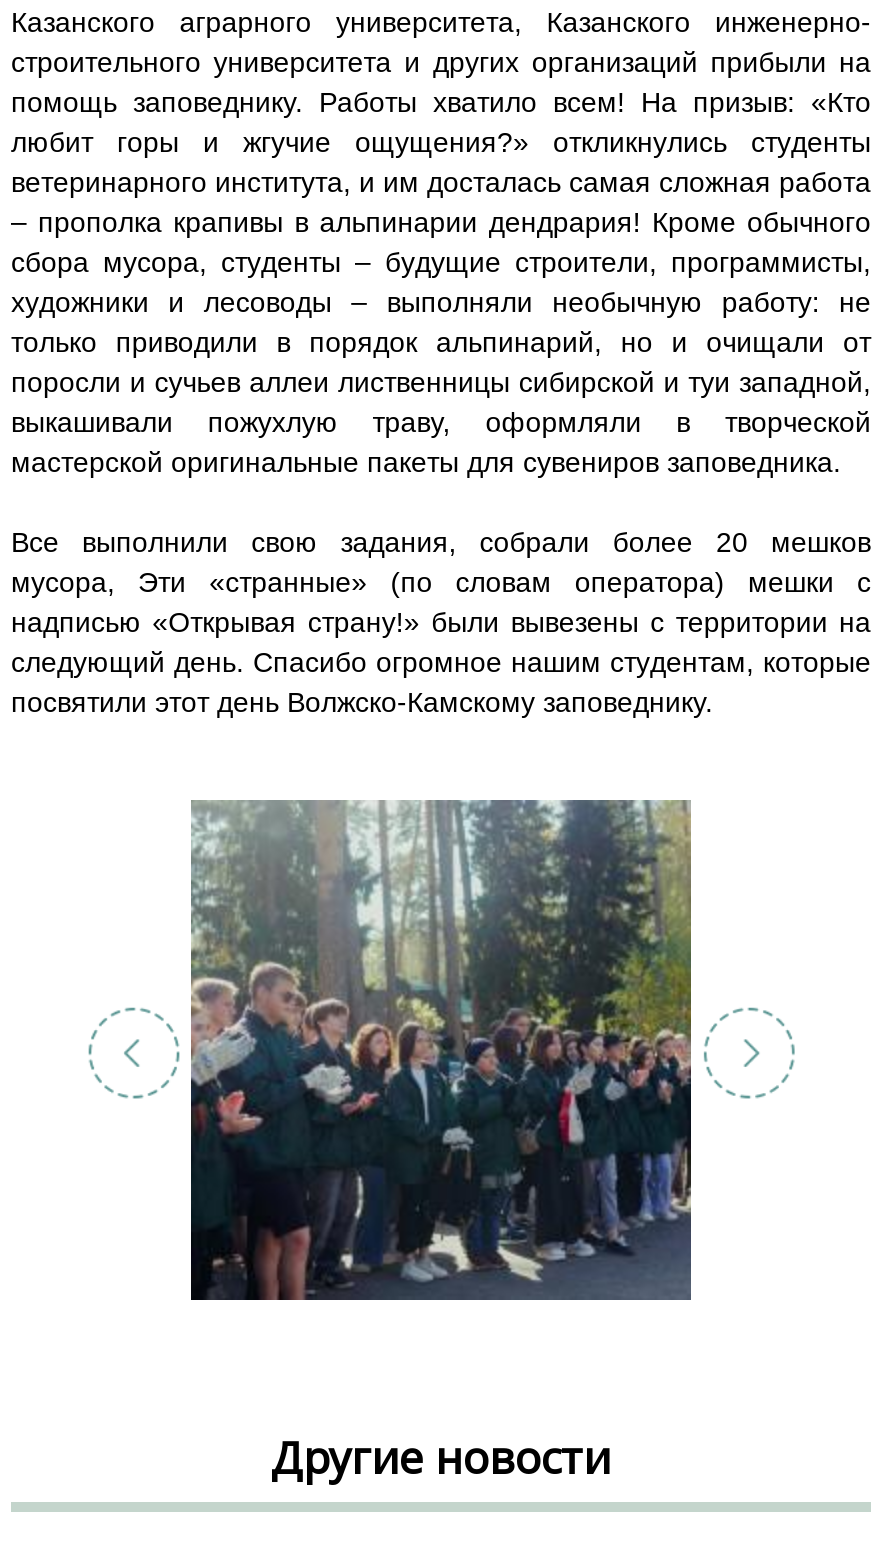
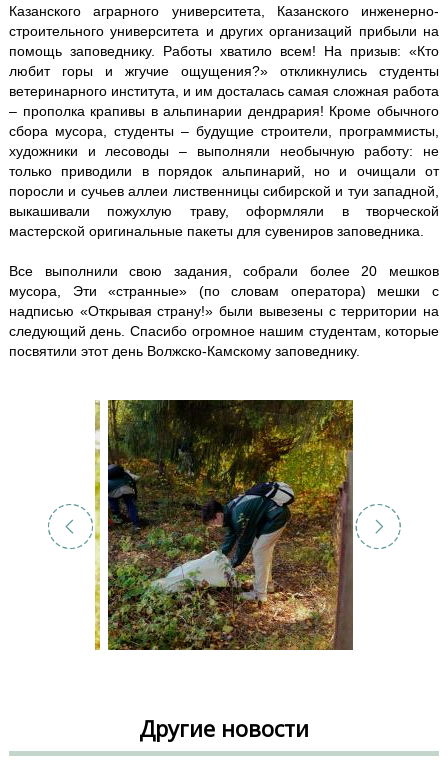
- [image]
+ [image]
